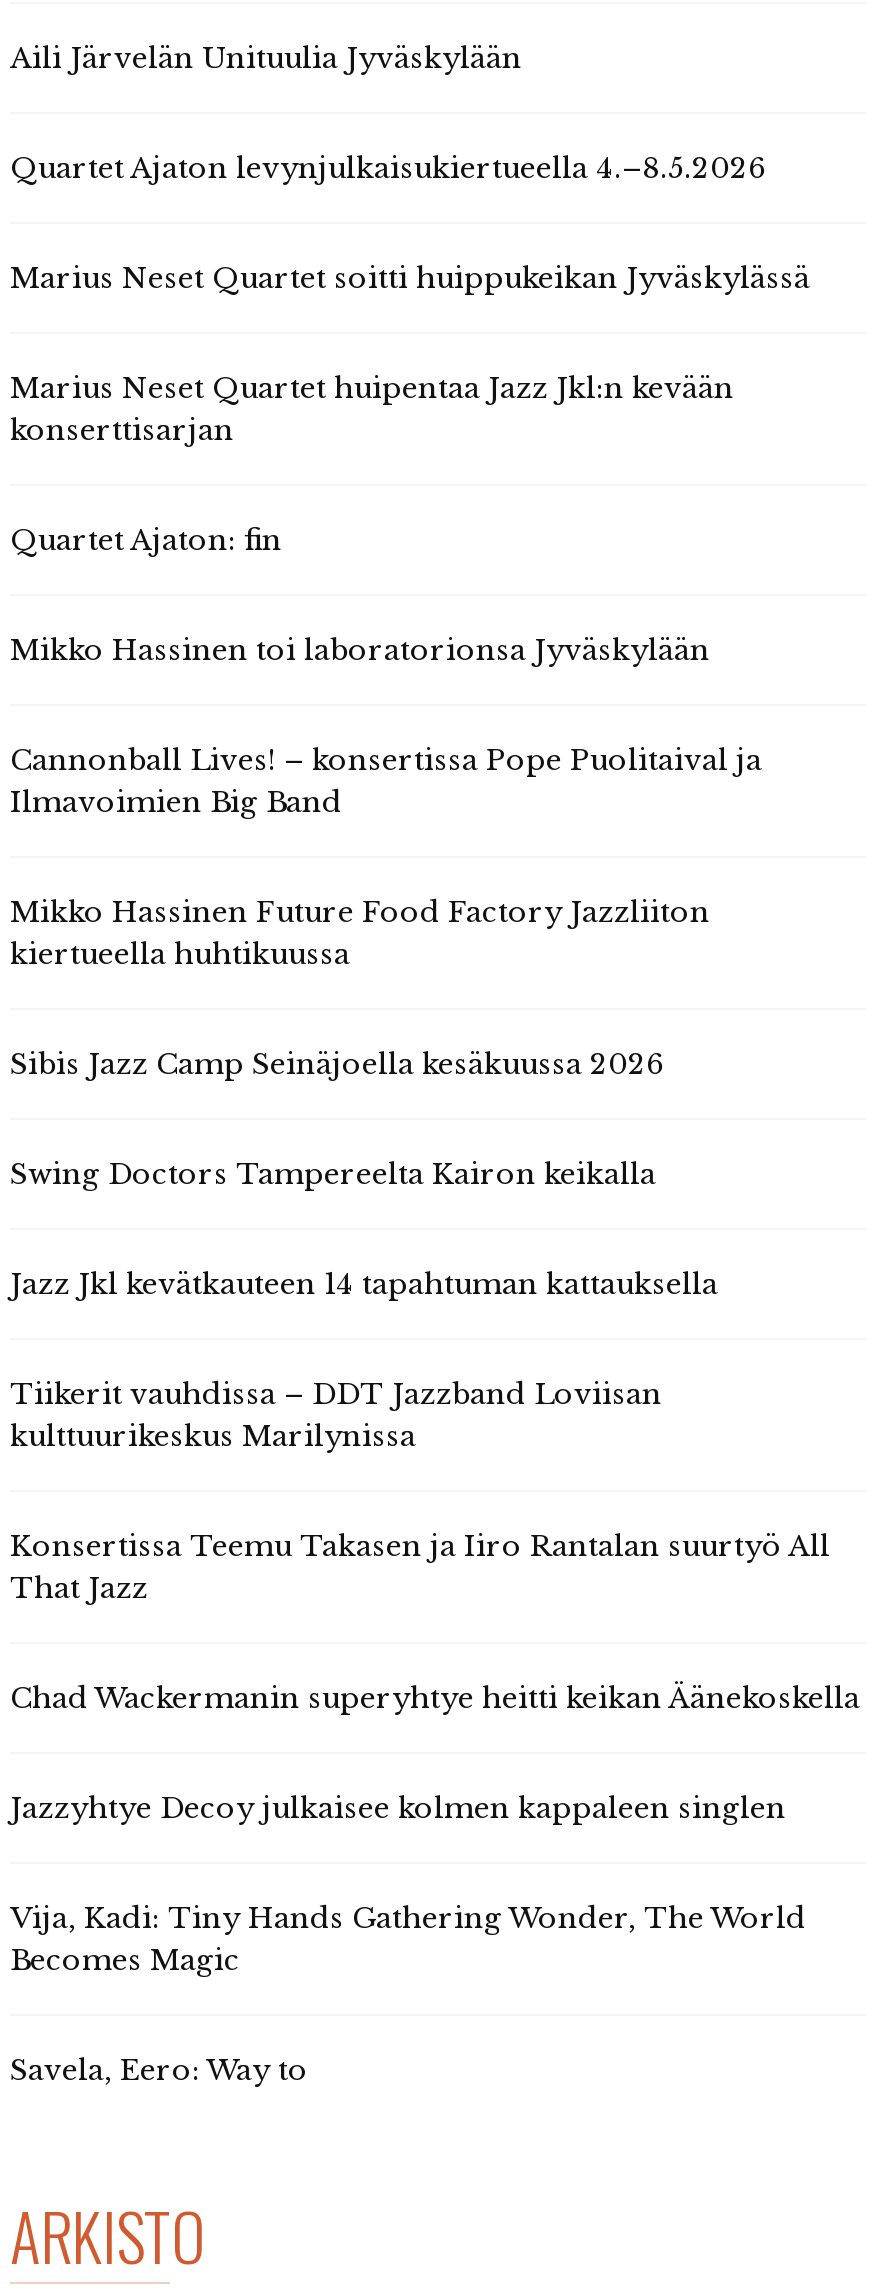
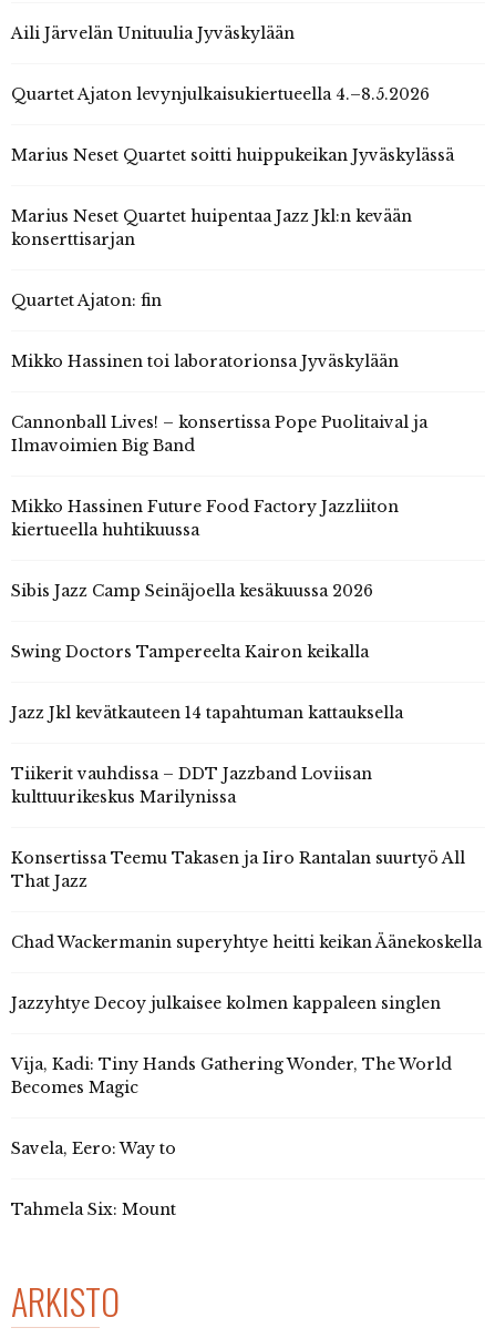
+ Tahmela Six: Mount
